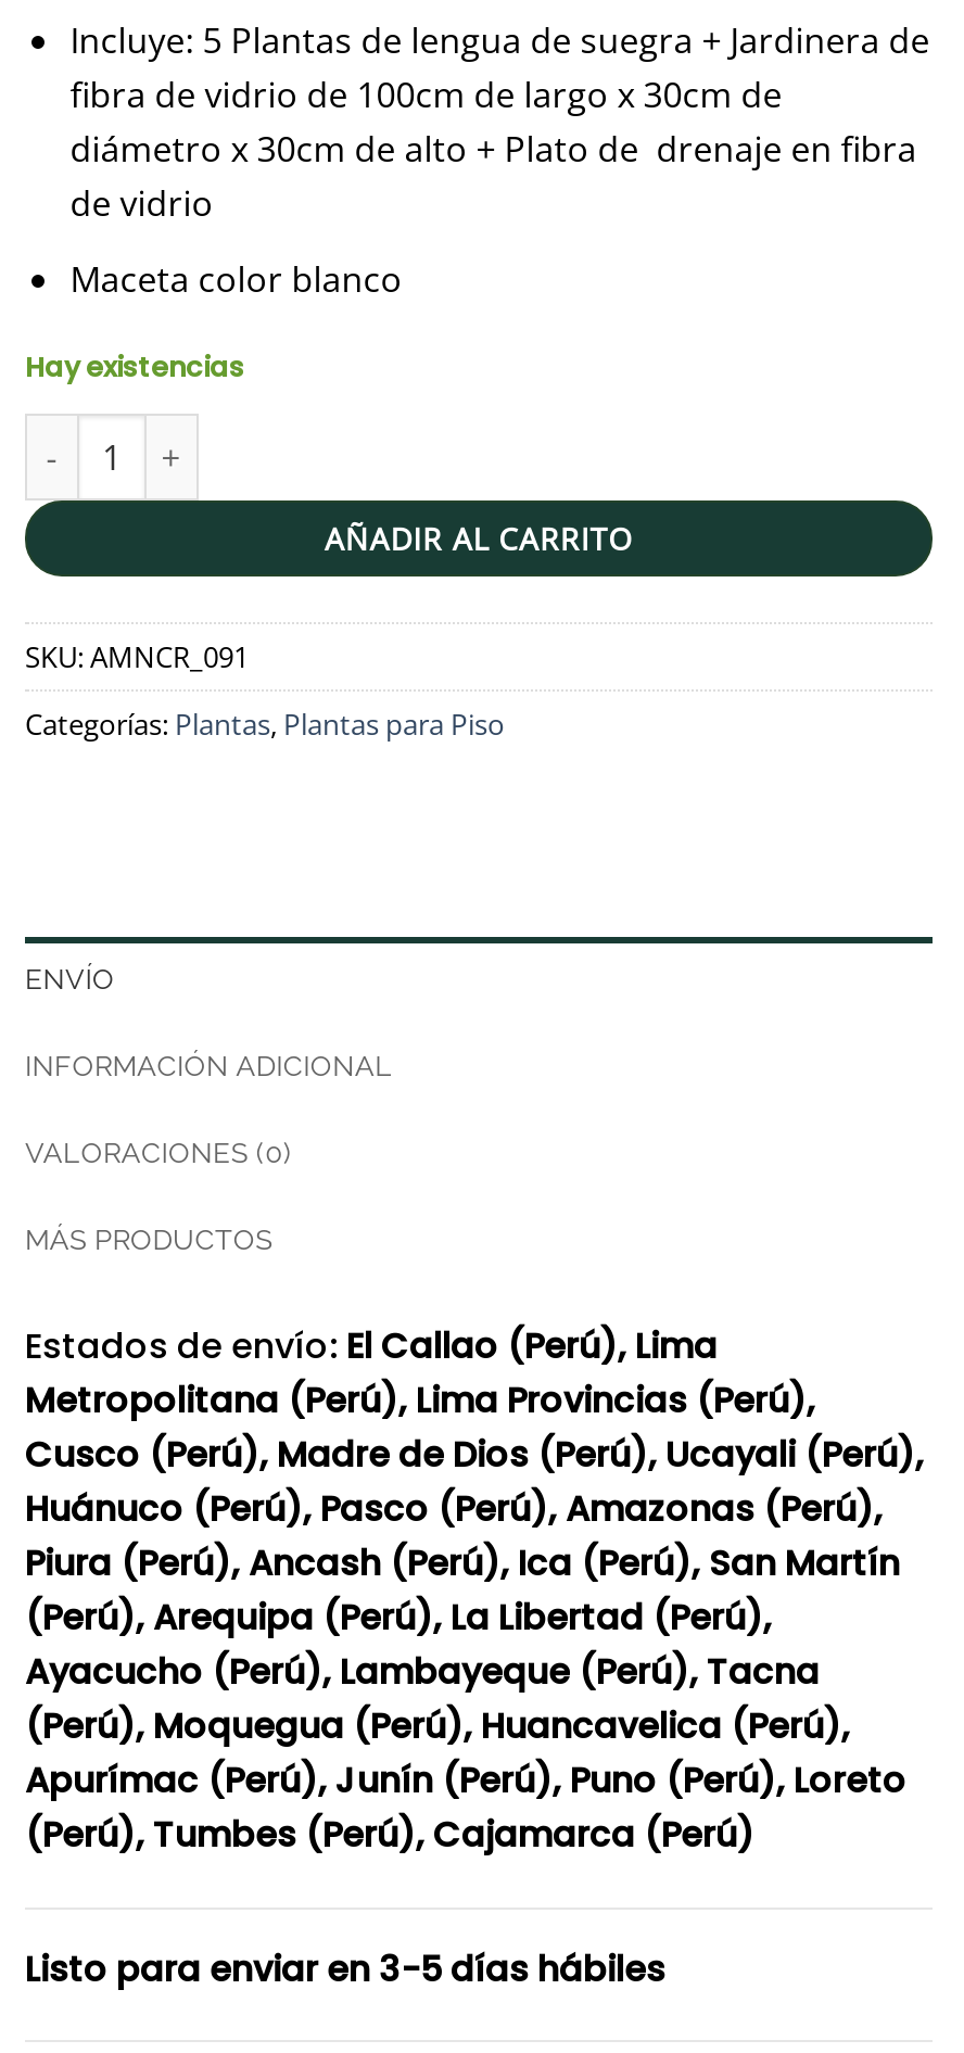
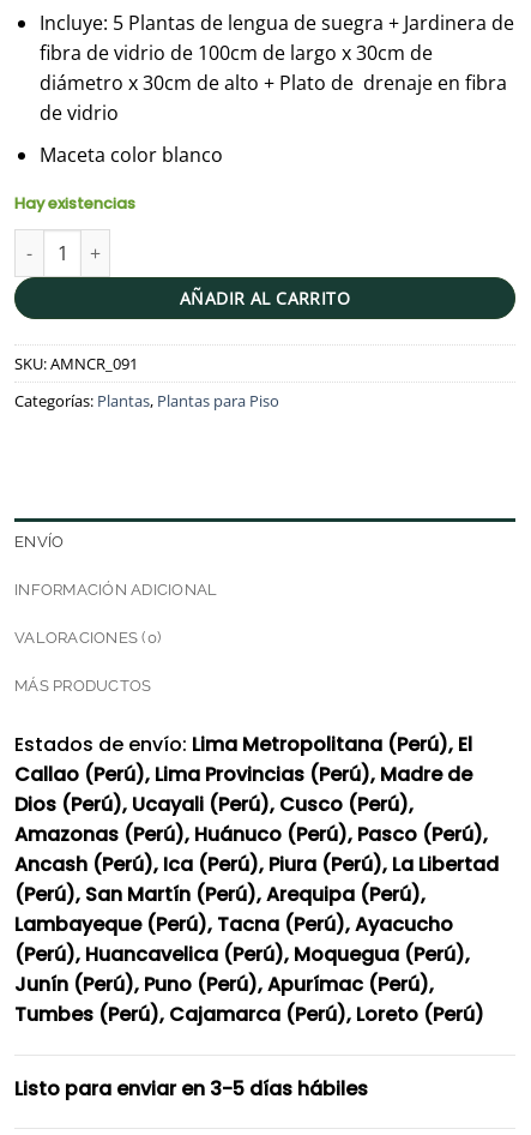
- Estados de envío: El Callao (Perú), Lima
- Metropolitana (Perú), Lima Provincias (Perú),
- Cusco (Perú), Madre de Dios (Perú), Ucayali (Perú),
- Huánuco (Perú), Pasco (Perú), Amazonas (Perú),
- Piura (Perú), Ancash (Perú), Ica (Perú), San Martín
- (Perú), Arequipa (Perú), La Libertad (Perú),
- Ayacucho (Perú), Lambayeque (Perú), Tacna
- (Perú), Moquegua (Perú), Huancavelica (Perú),
- Apurímac (Perú), Junín (Perú), Puno (Perú), Loreto
- (Perú), Tumbes (Perú), Cajamarca (Perú)
+ Estados de envío: Lima Metropolitana (Perú), El
+ Callao (Perú), Lima Provincias (Perú), Madre de
+ Dios (Perú), Ucayali (Perú), Cusco (Perú),
+ Amazonas (Perú), Huánuco (Perú), Pasco (Perú),
+ Ancash (Perú), Ica (Perú), Piura (Perú), La Libertad
+ (Perú), San Martín (Perú), Arequipa (Perú),
+ Lambayeque (Perú), Tacna (Perú), Ayacucho
+ (Perú), Huancavelica (Perú), Moquegua (Perú),
+ Junín (Perú), Puno (Perú), Apurímac (Perú),
+ Tumbes (Perú), Cajamarca (Perú), Loreto (Perú)
